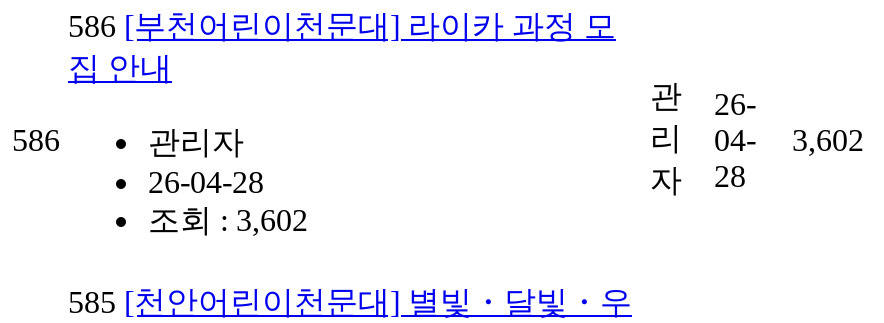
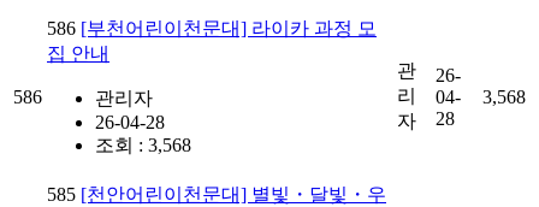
- 리 04- 3,602
+ 리 04- 3,568

- 조회 : 3,602
+ 조회 : 3,568
